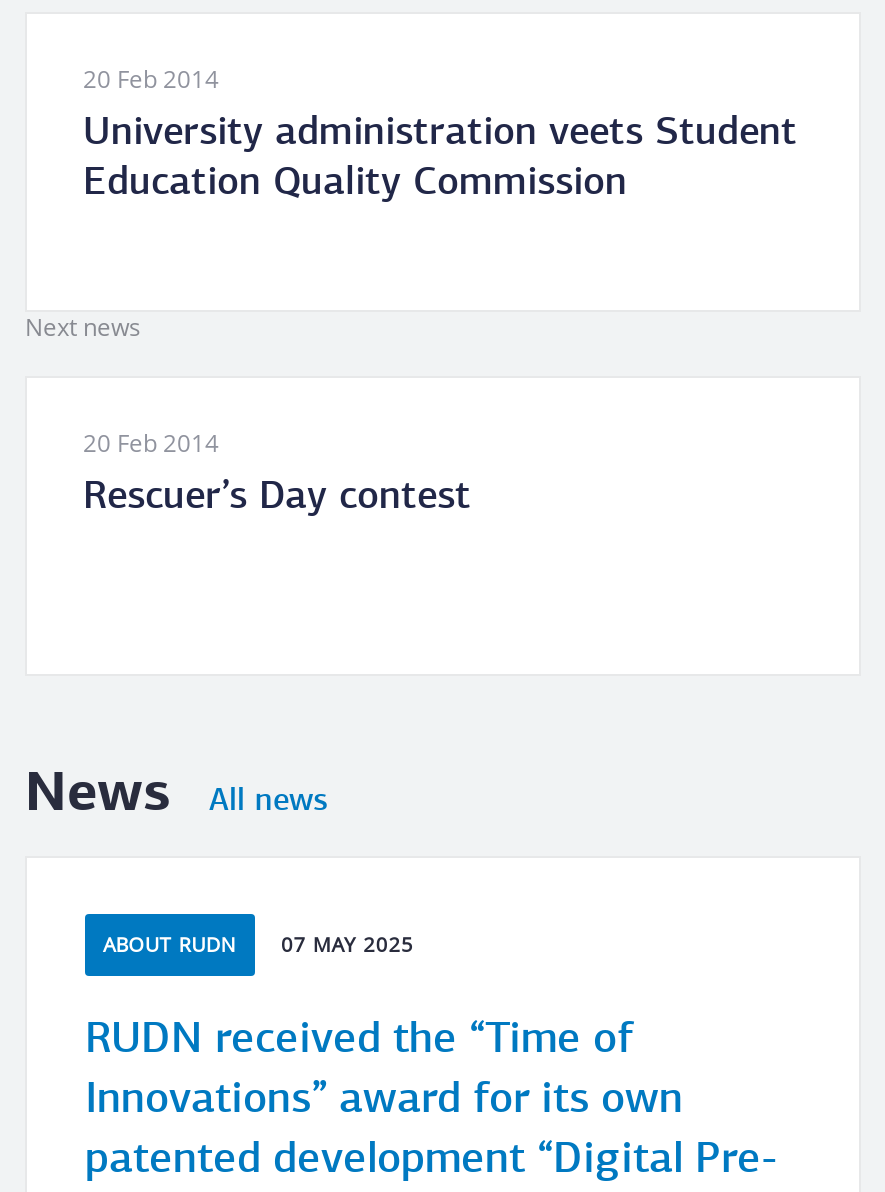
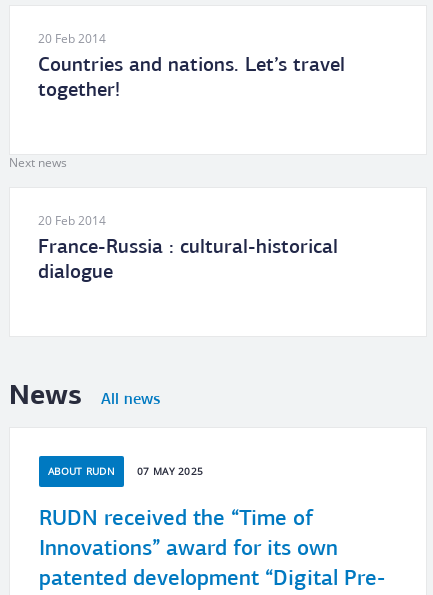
- University administration veets Student
- Education Quality Commission
+ Countries and nations. Let’s travel
+ together!

- Rescuer’s Day contest
+ France-Russia : cultural-historical
+ dialogue
